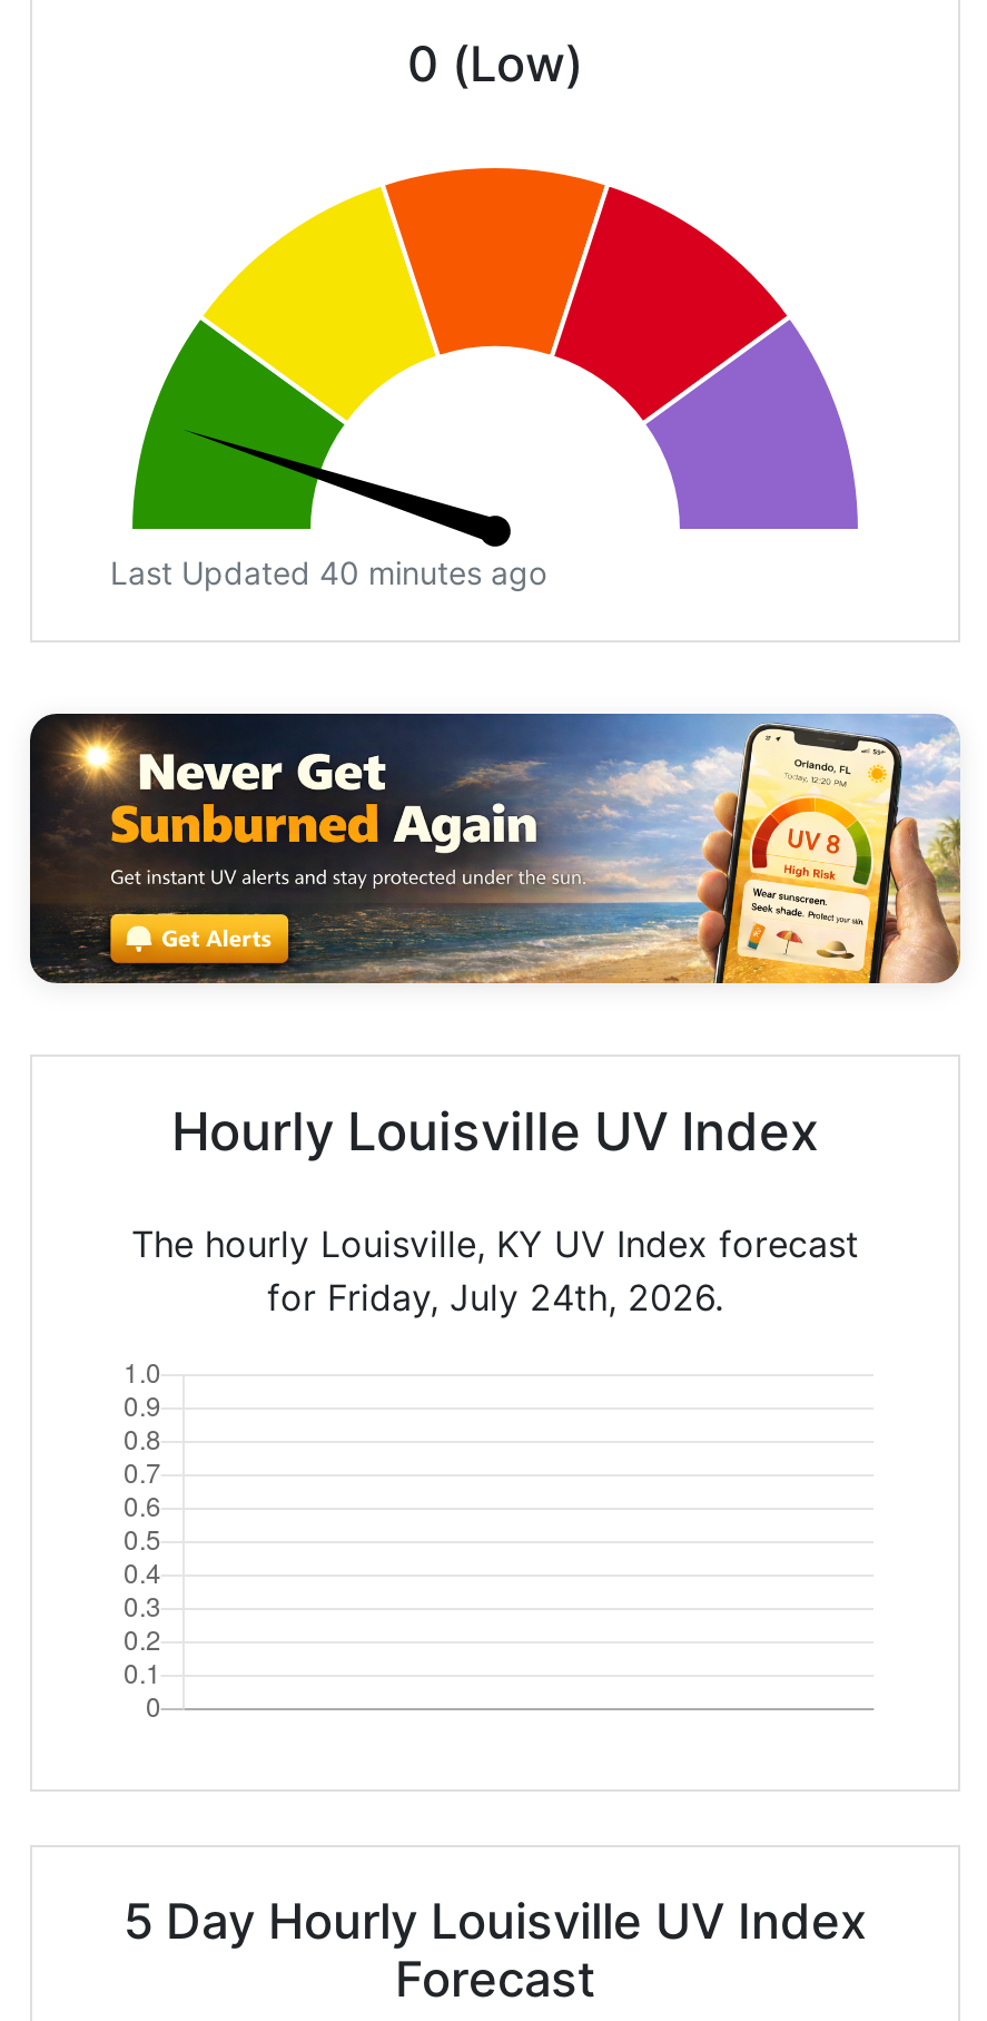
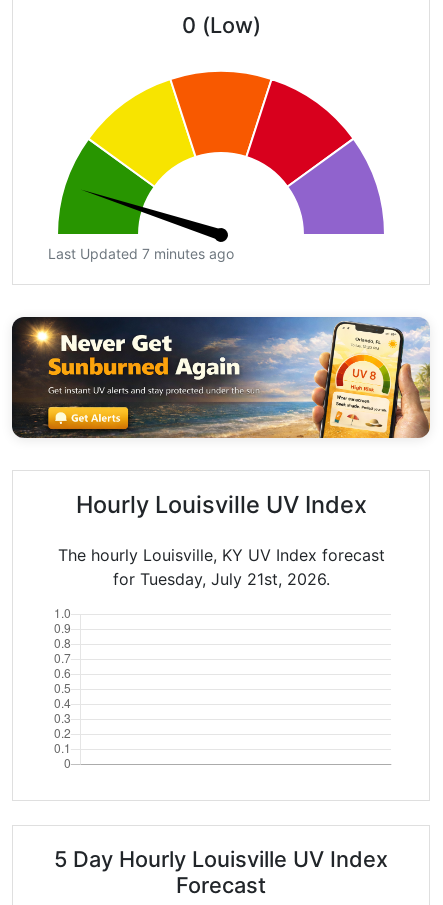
- Last Updated 40 minutes ago
+ Last Updated 7 minutes ago

- for Friday, July 24th, 2026.
+ for Tuesday, July 21st, 2026.
